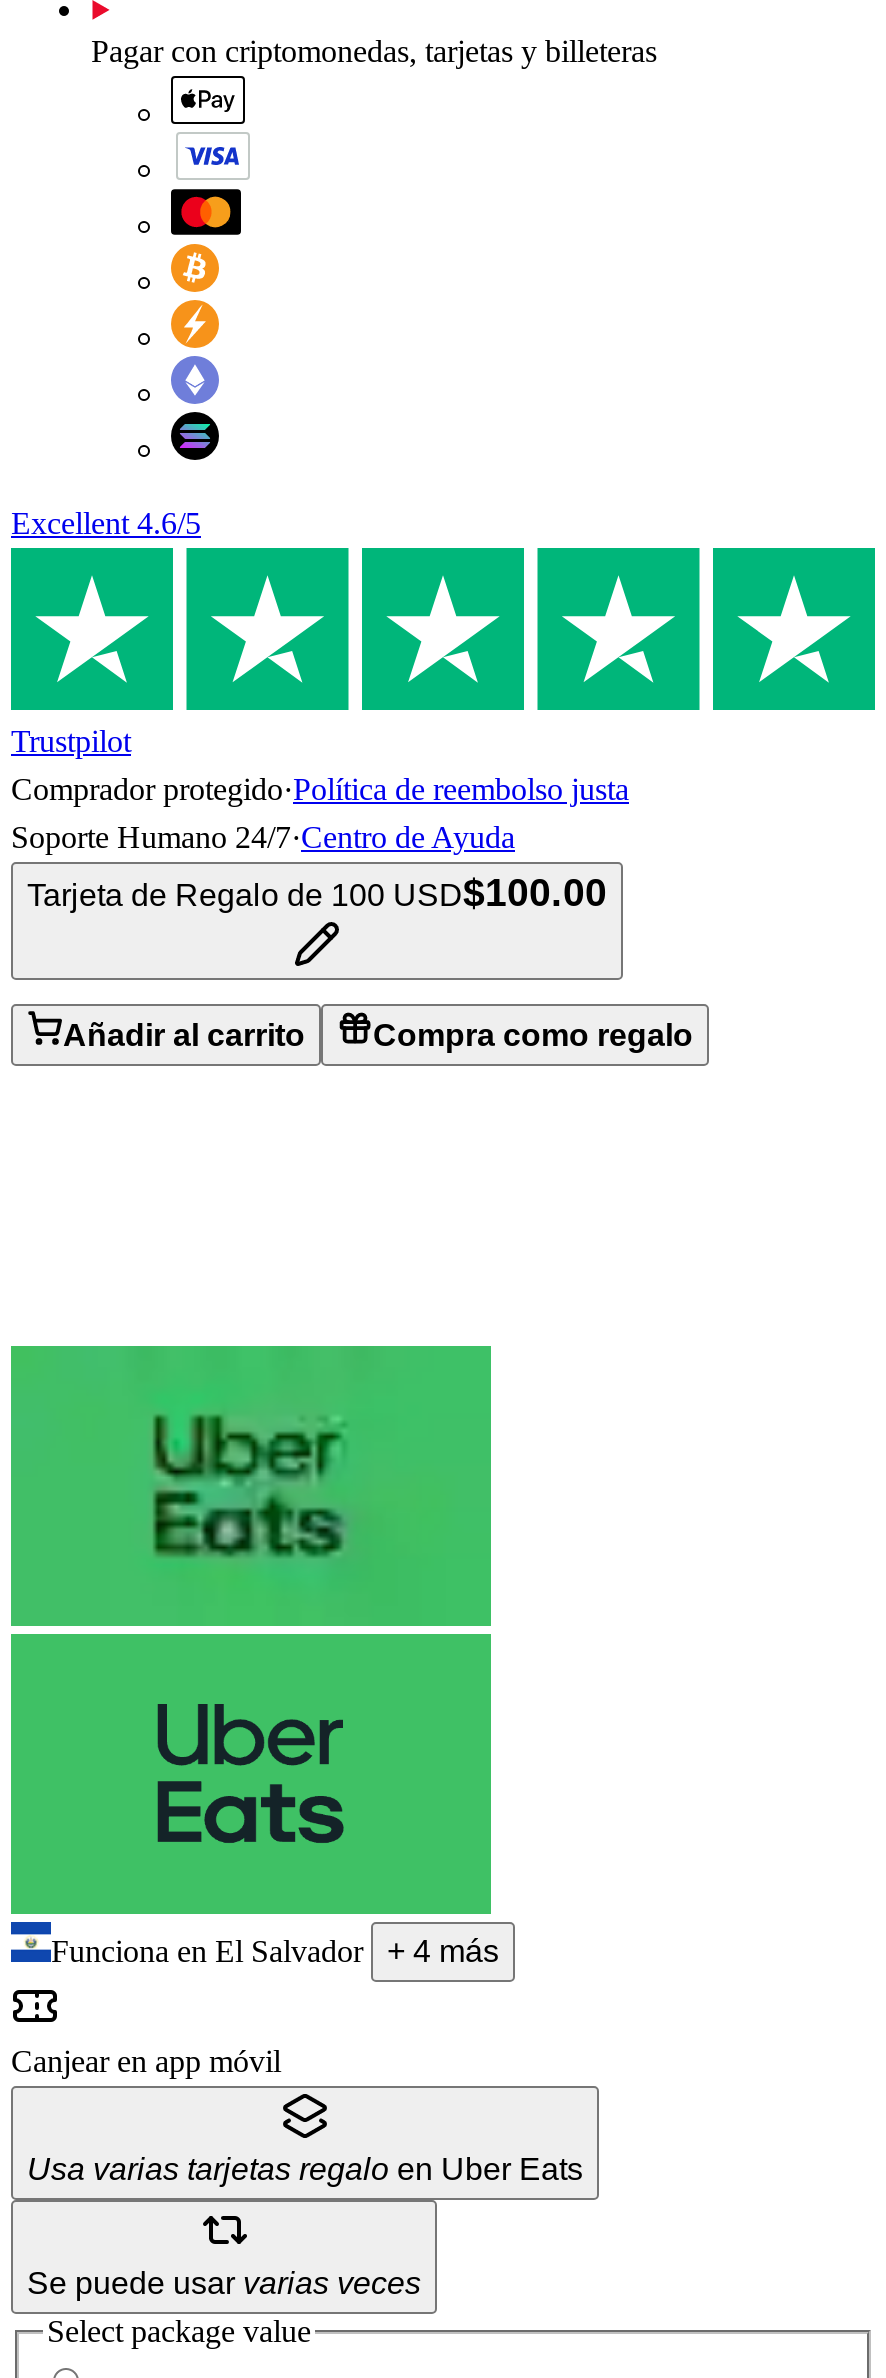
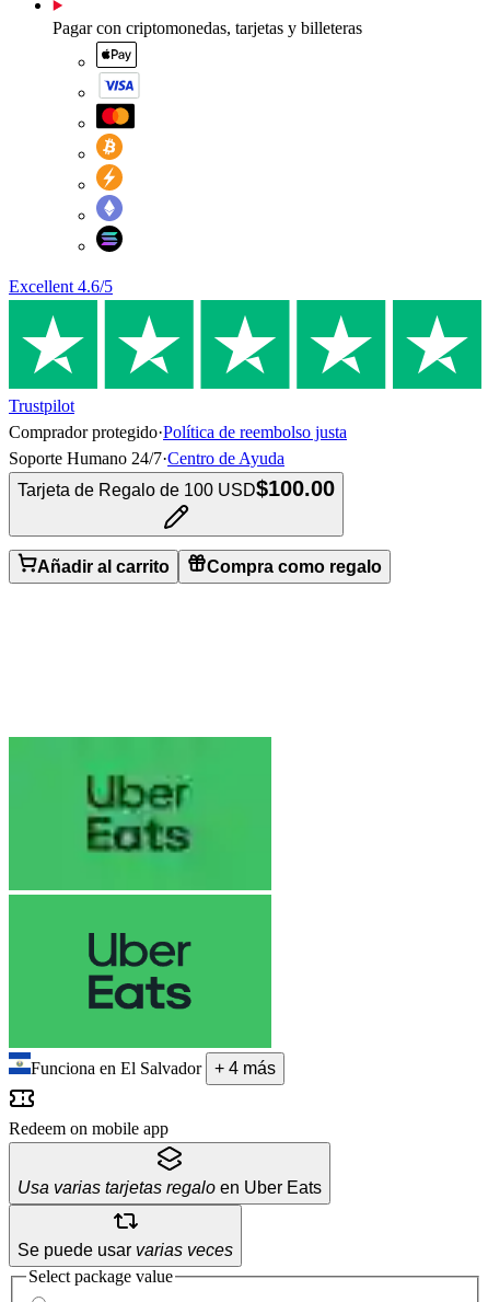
- Canjear en app móvil
+ Redeem on mobile app
